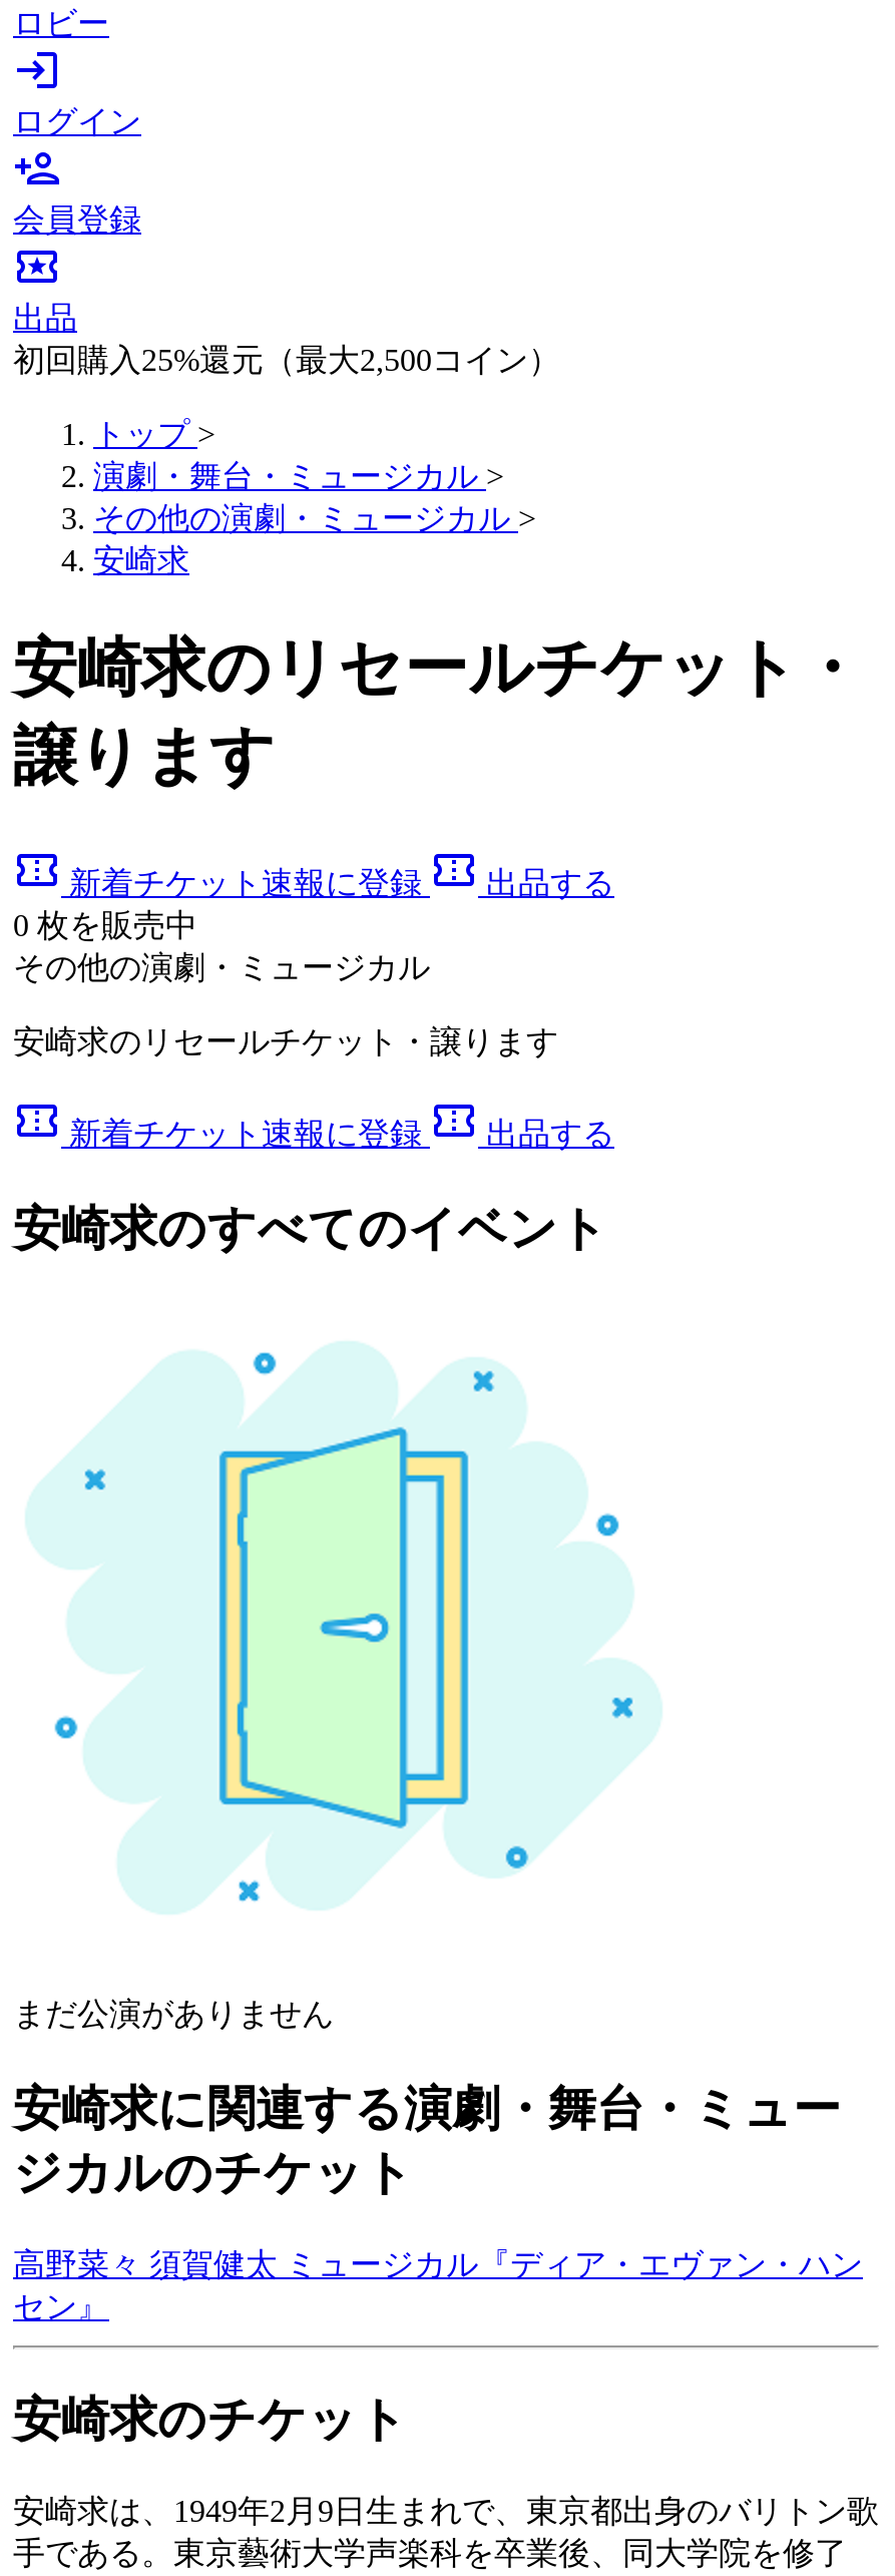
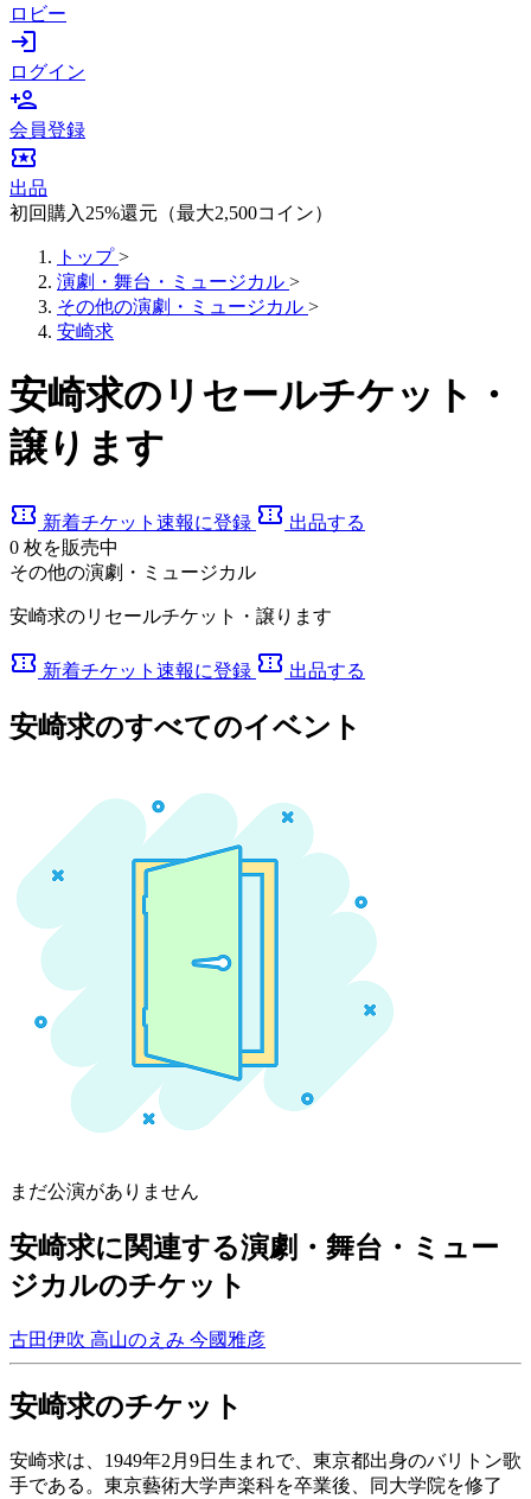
- 高野菜々須賀健太ミュージカル『ディア・エヴァン・ハン
- セン』
+ 古田伊吹高山のえみ今國雅彦
